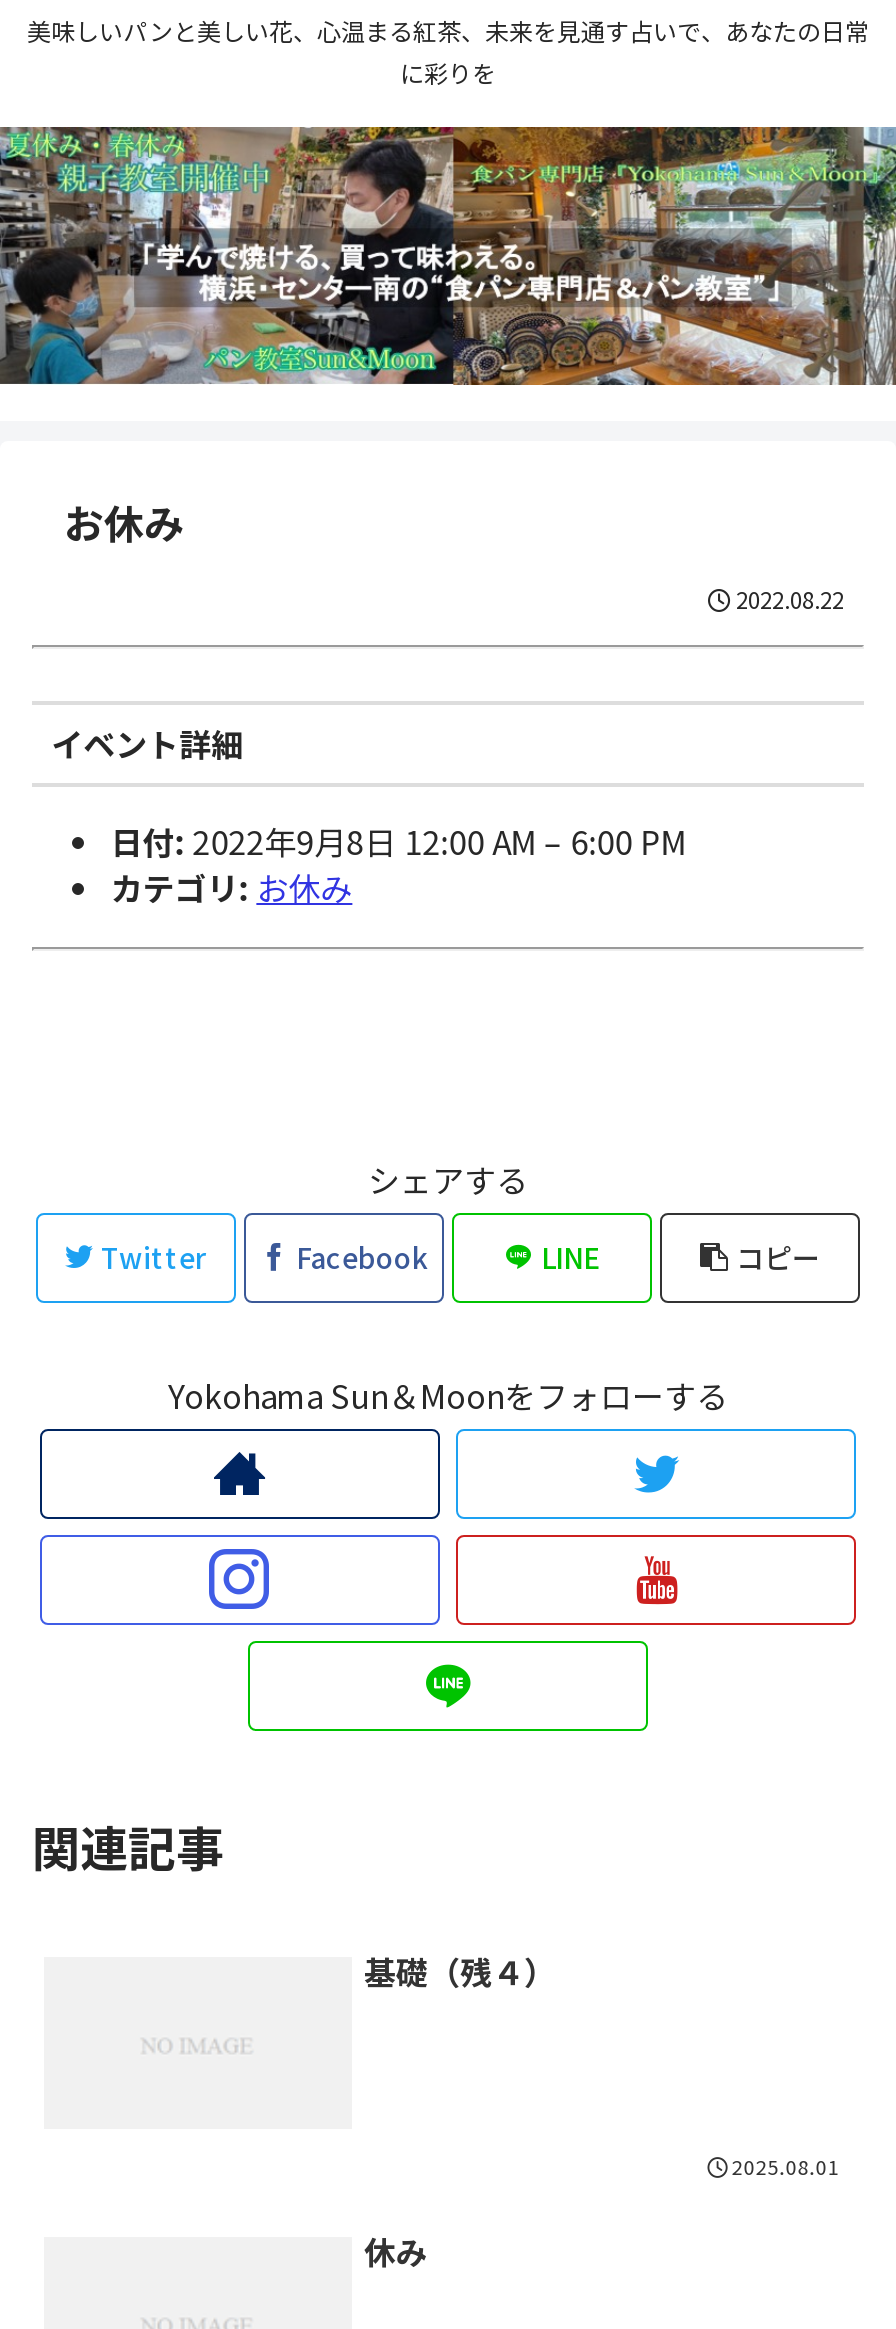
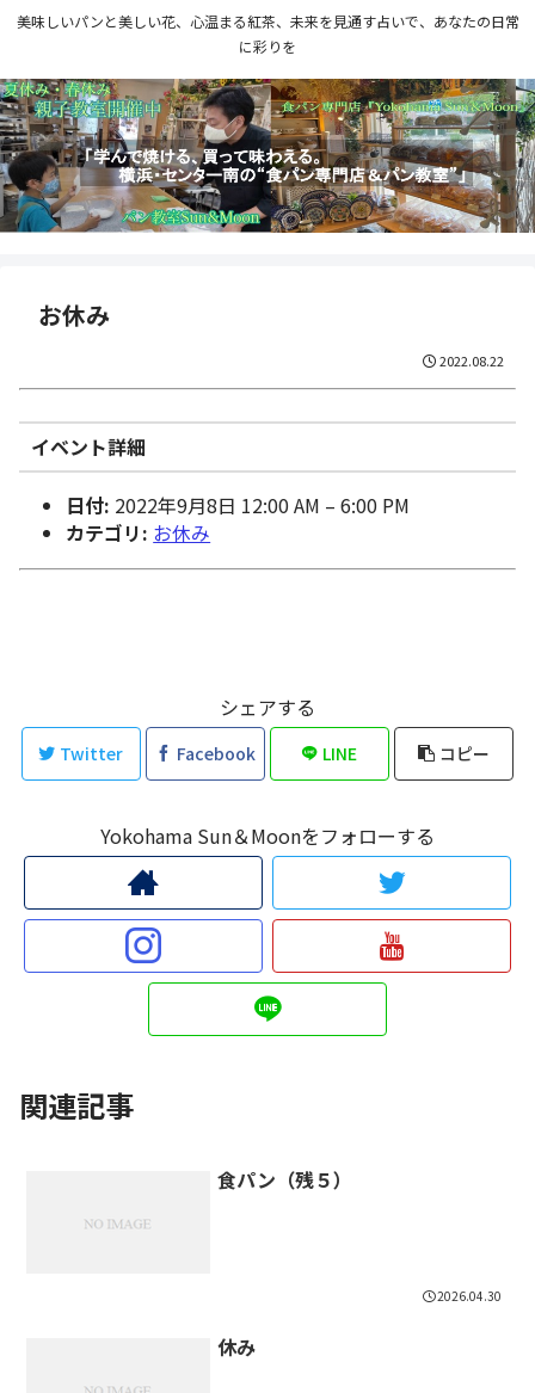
- 基礎（残４）
+ 食パン（残５）

- 2025.08.01
+ 2026.04.30
